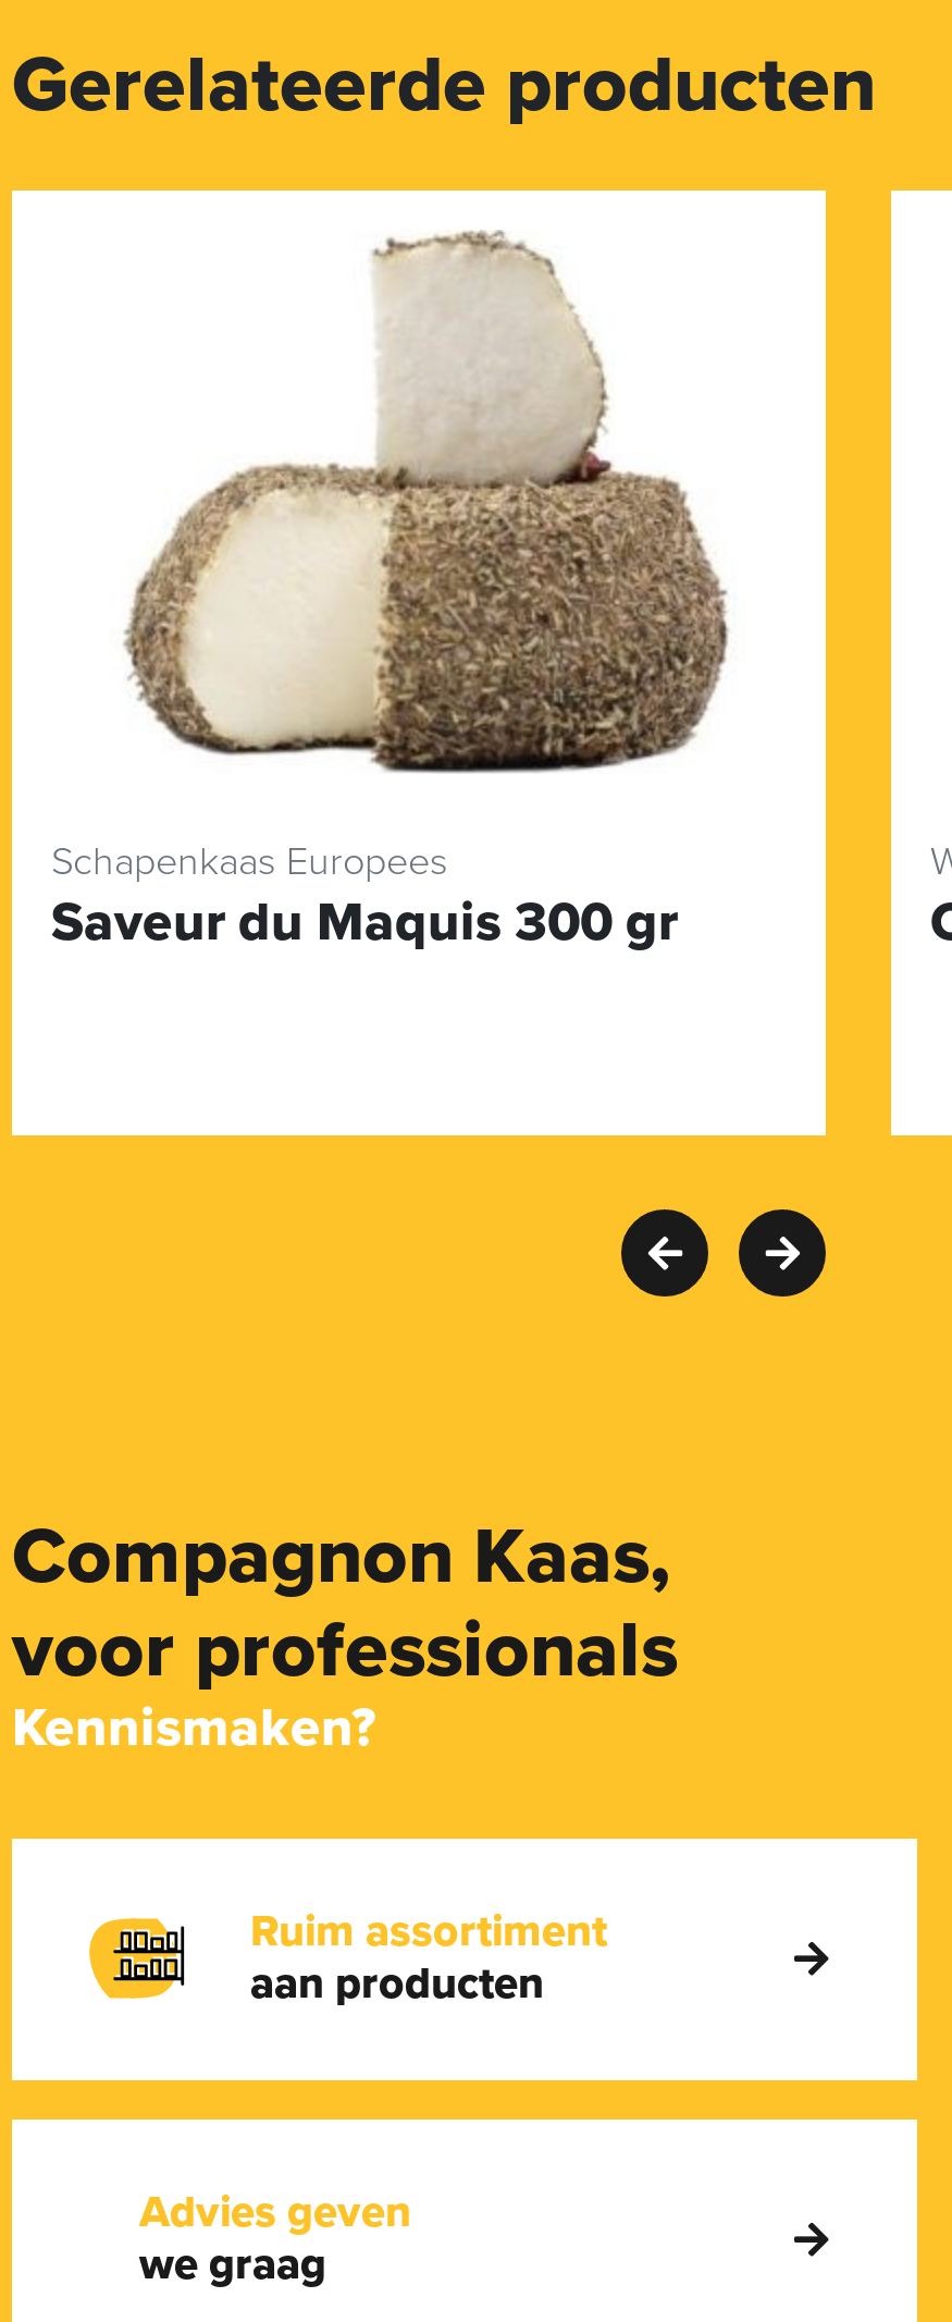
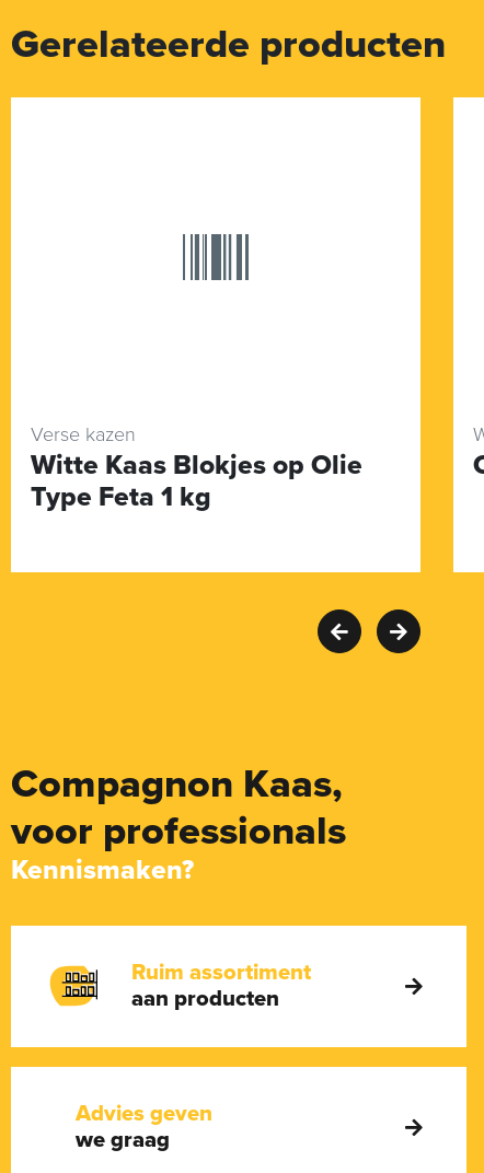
- [image]

- Schapenkaas Europees
- Saveur du Maquis 300 gr
+ Verse kazen
+ Witte Kaas Blokjes op Olie
+ Type Feta 1 kg
